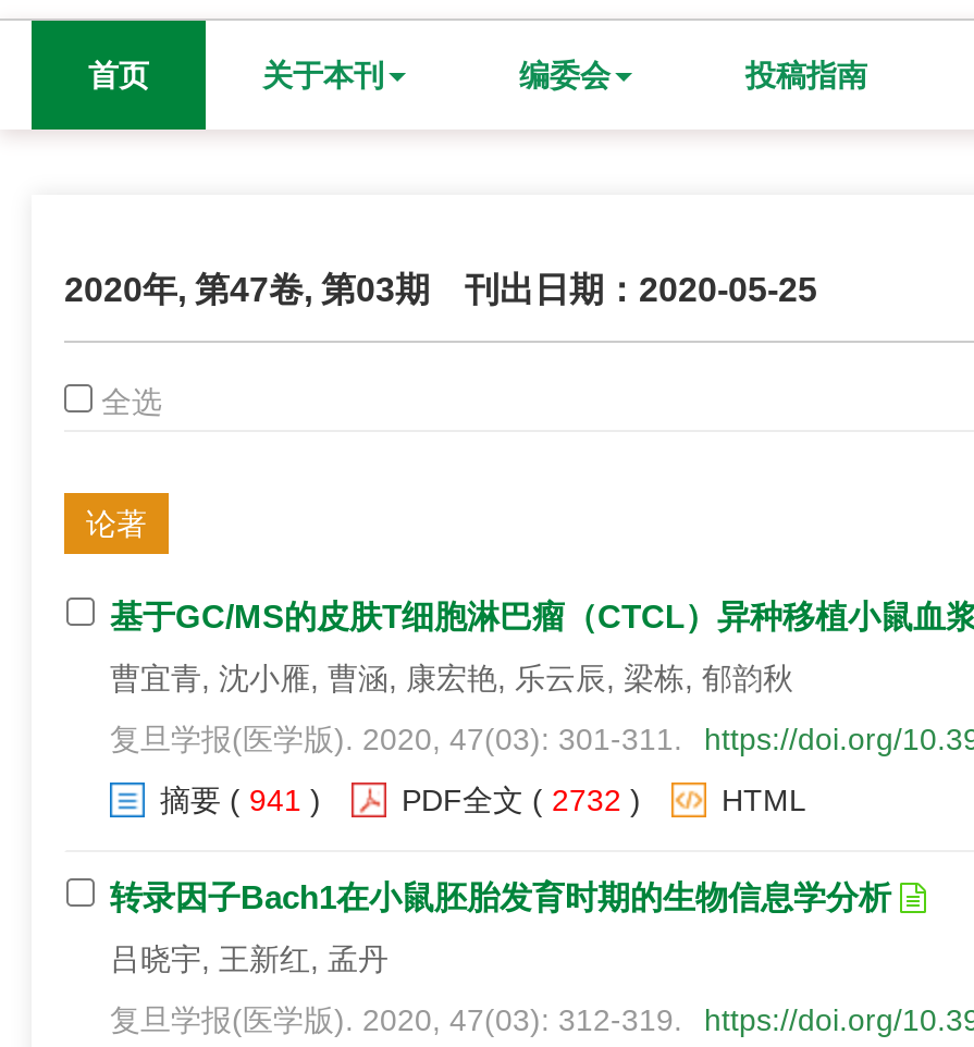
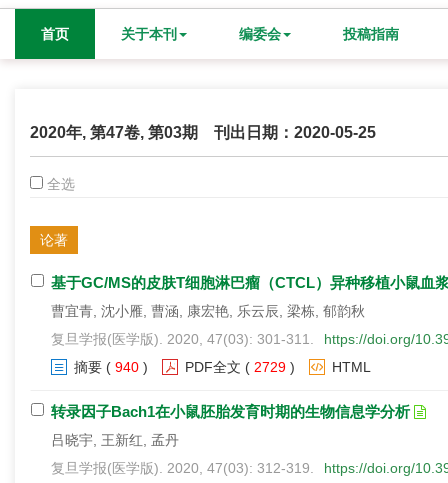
- 摘要( 941)
+ 摘要( 940)

- PDF全文( 2732)
+ PDF全文( 2729)
